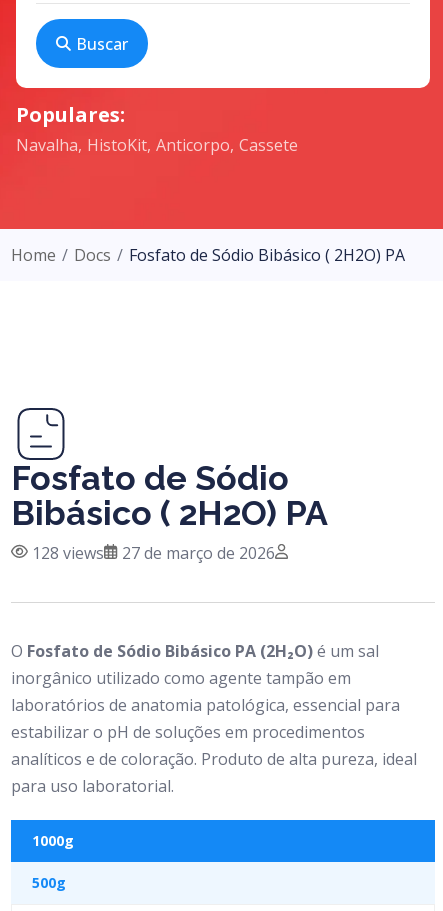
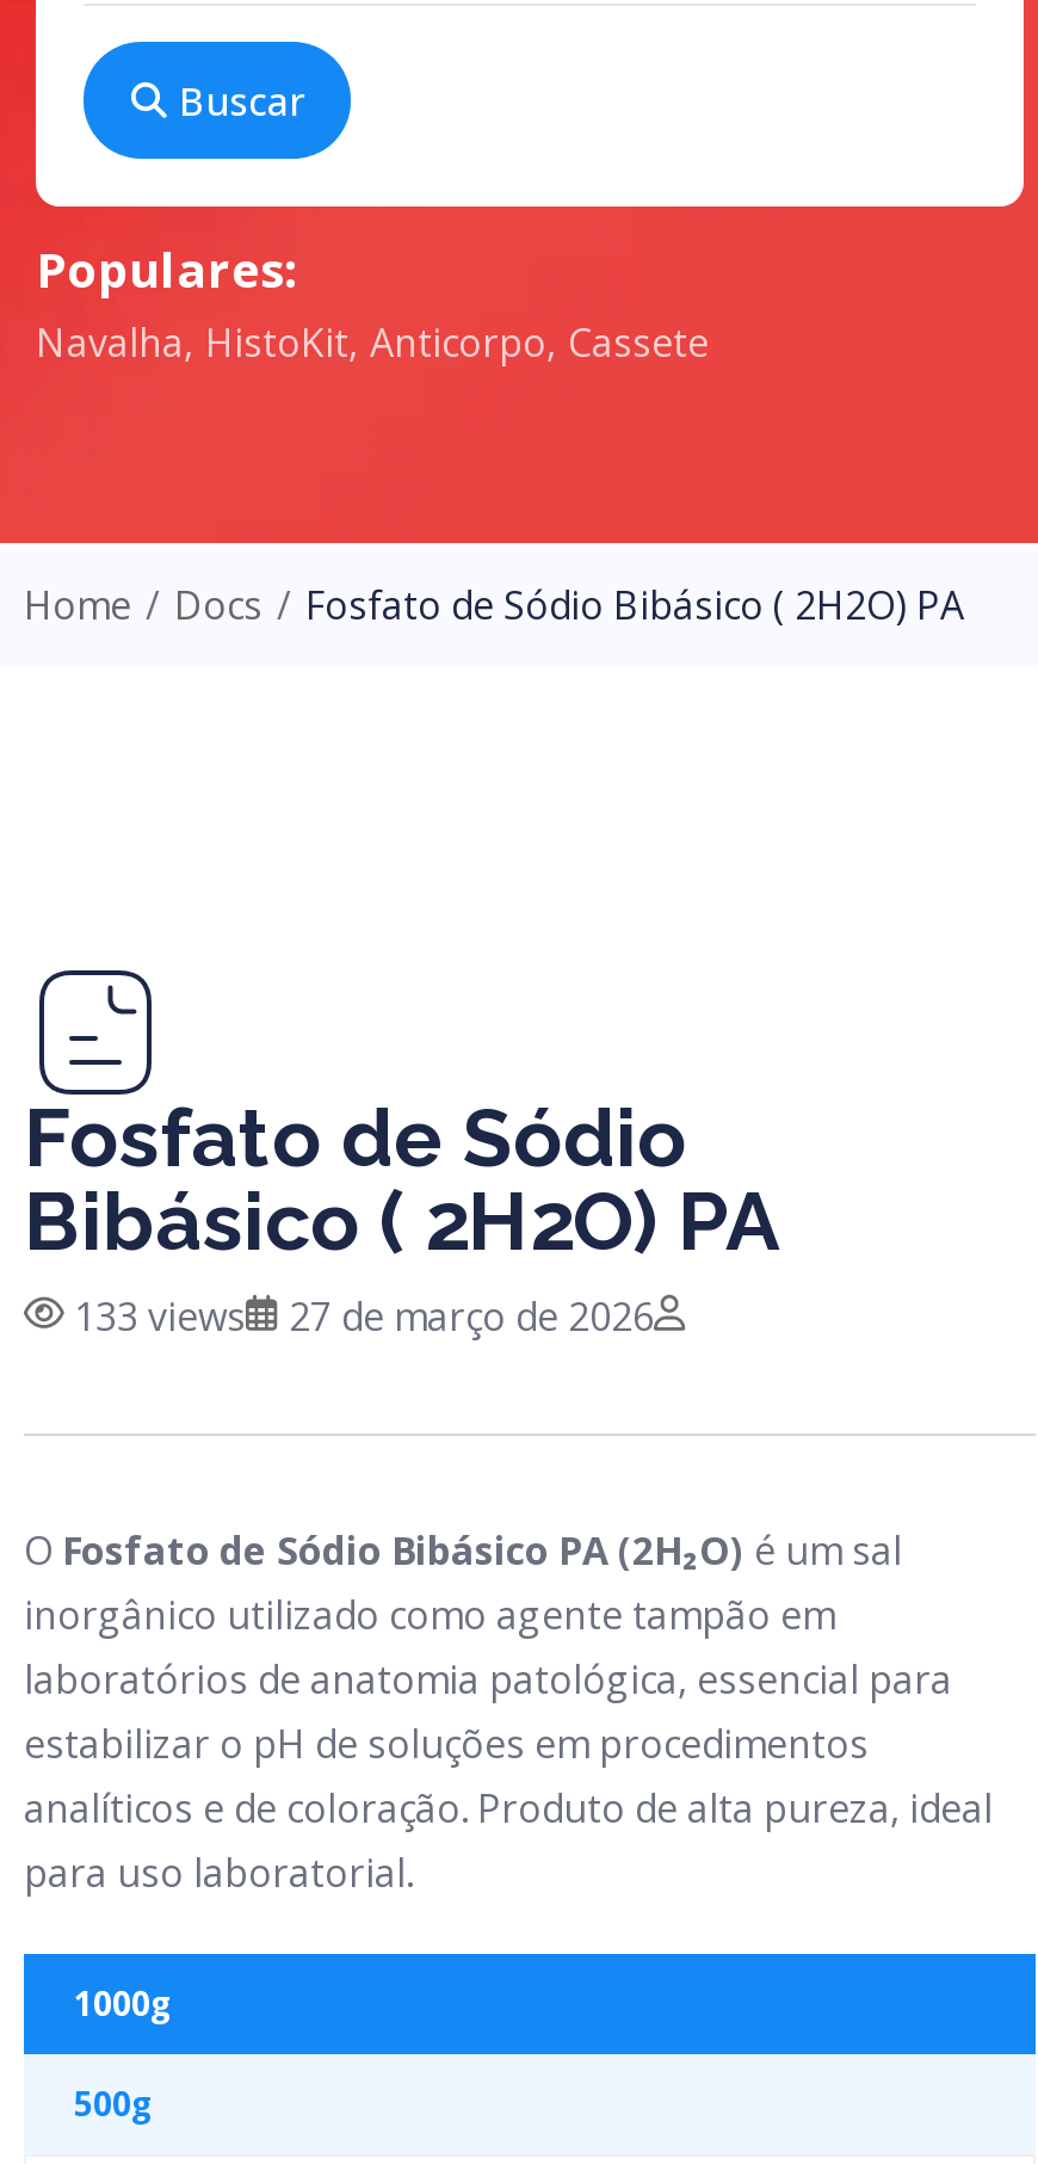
- 128 views 27 de março de 2026
+ 133 views 27 de março de 2026
